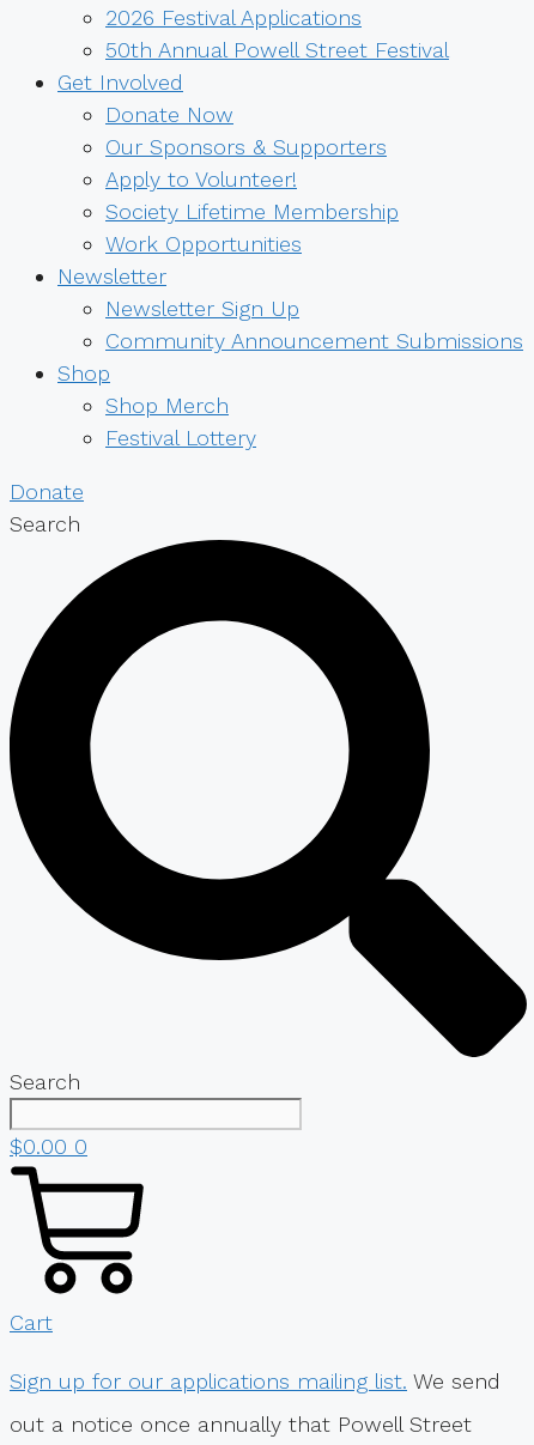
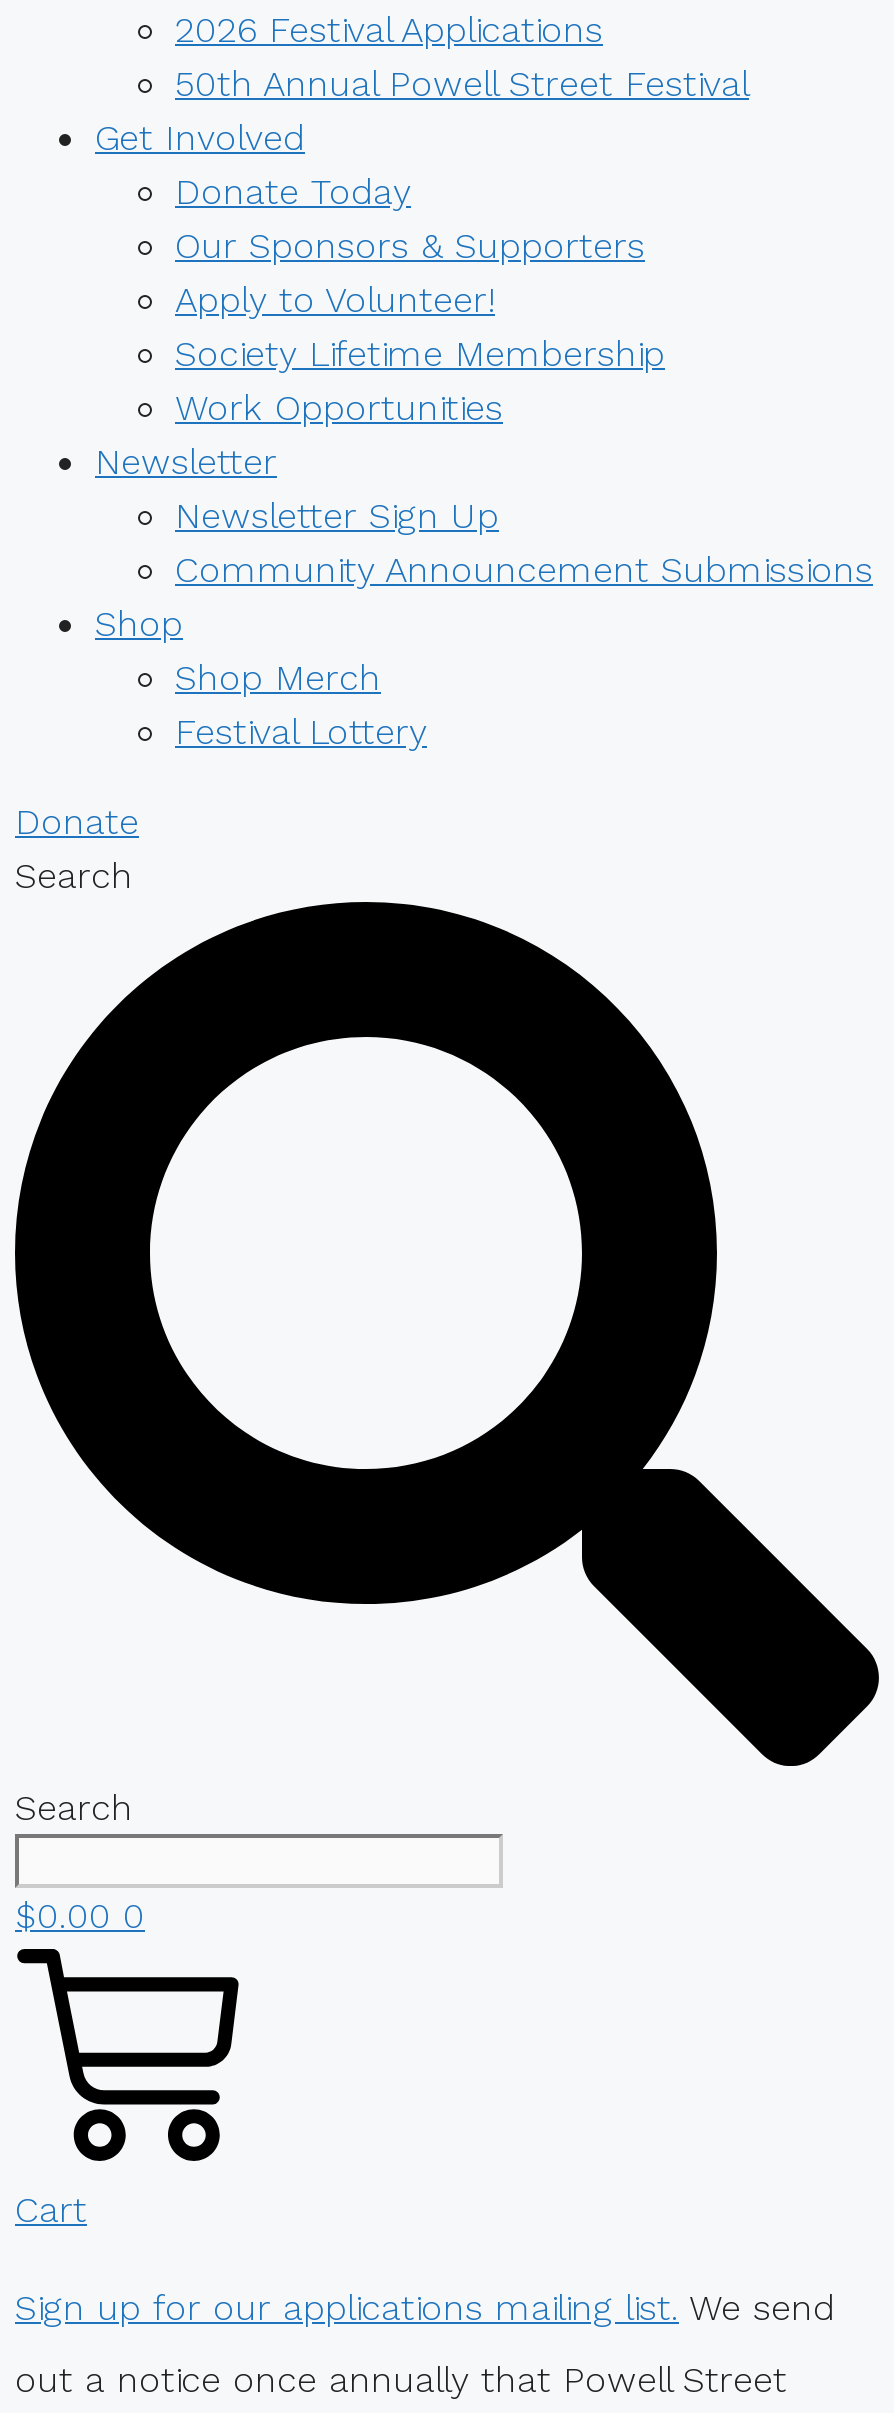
- Donate Now
+ Donate Today
